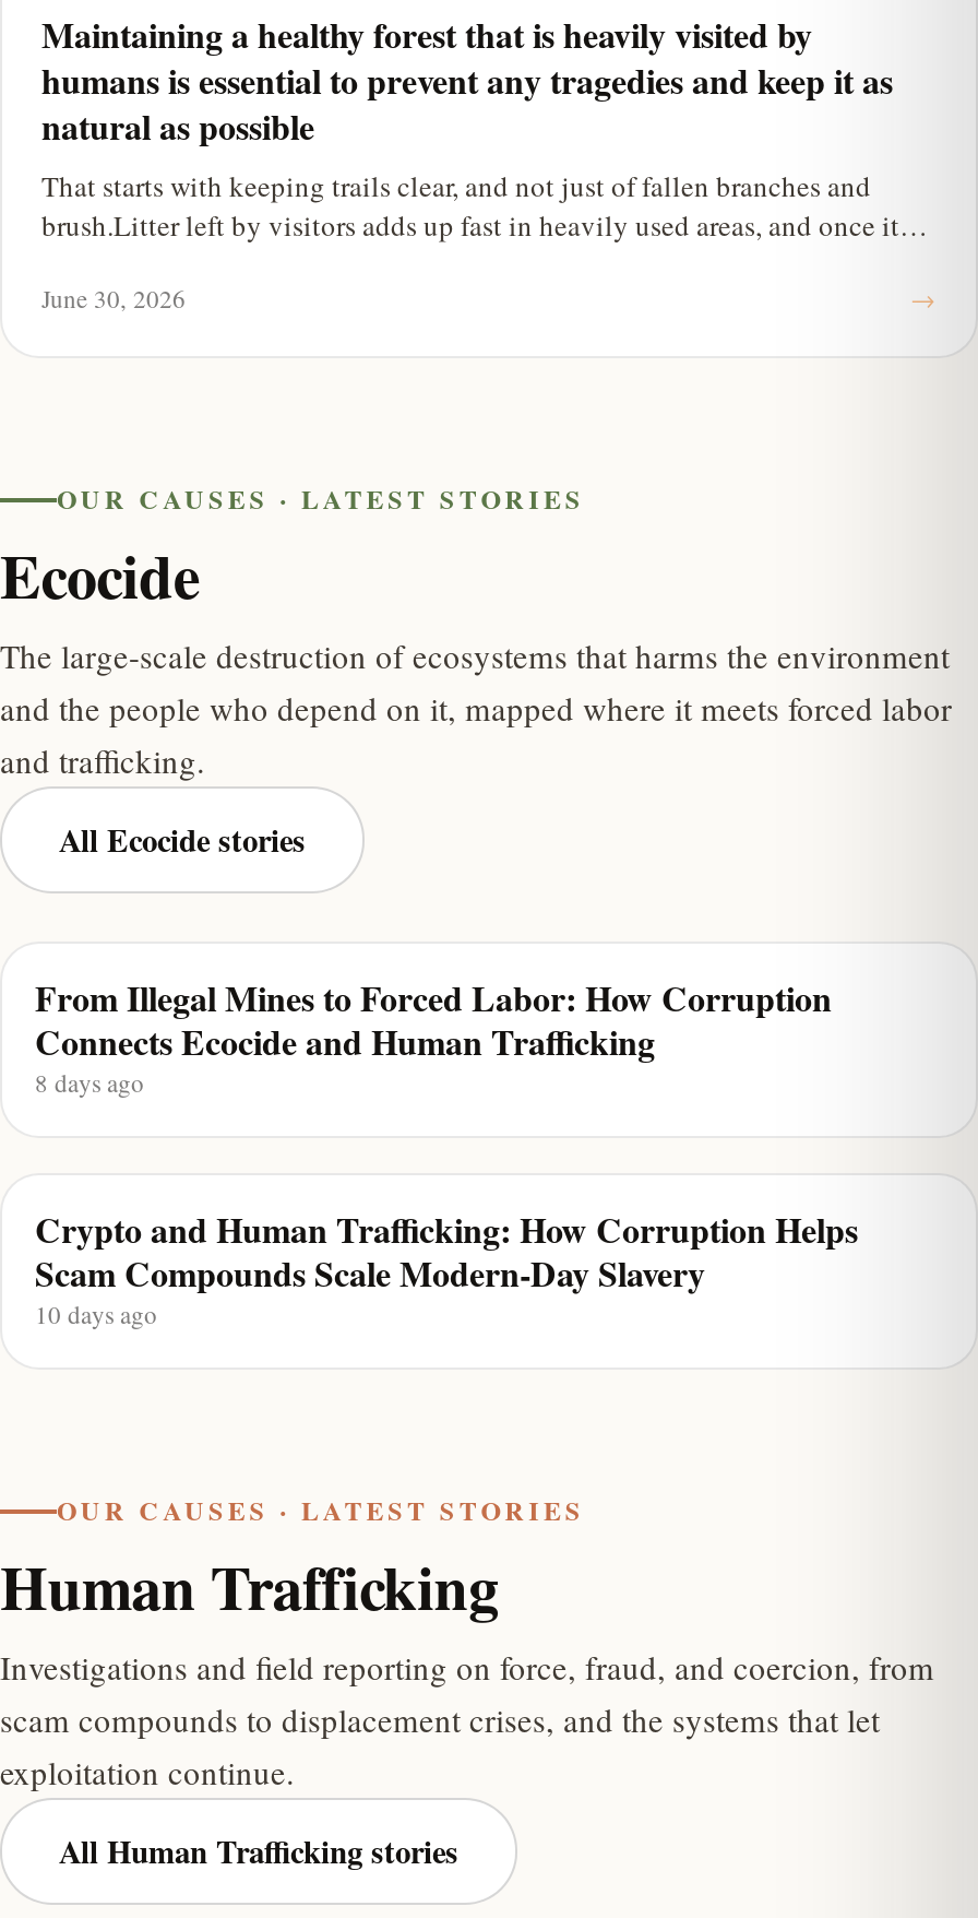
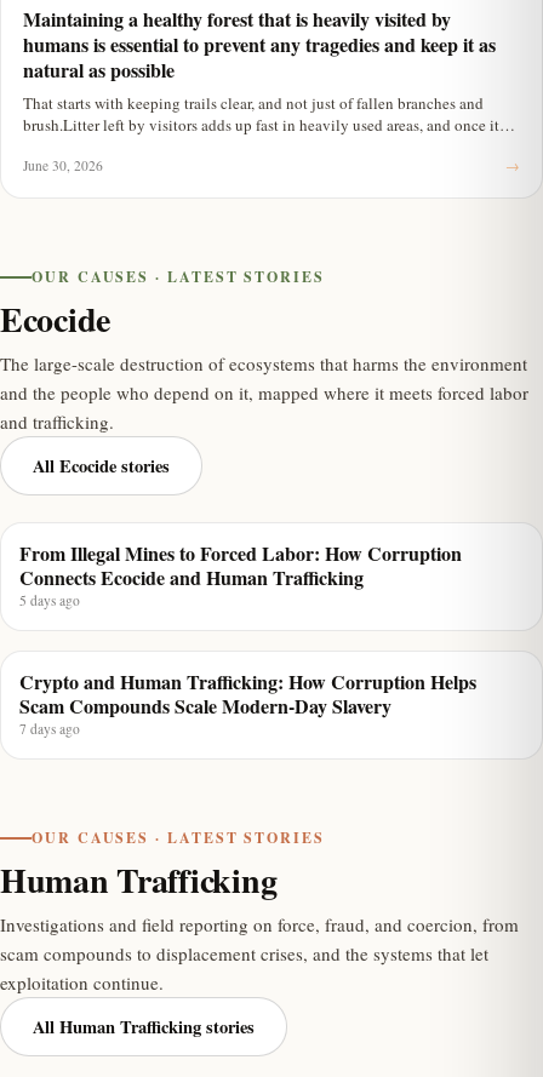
- 8 days ago
+ 5 days ago

- 10 days ago
+ 7 days ago
